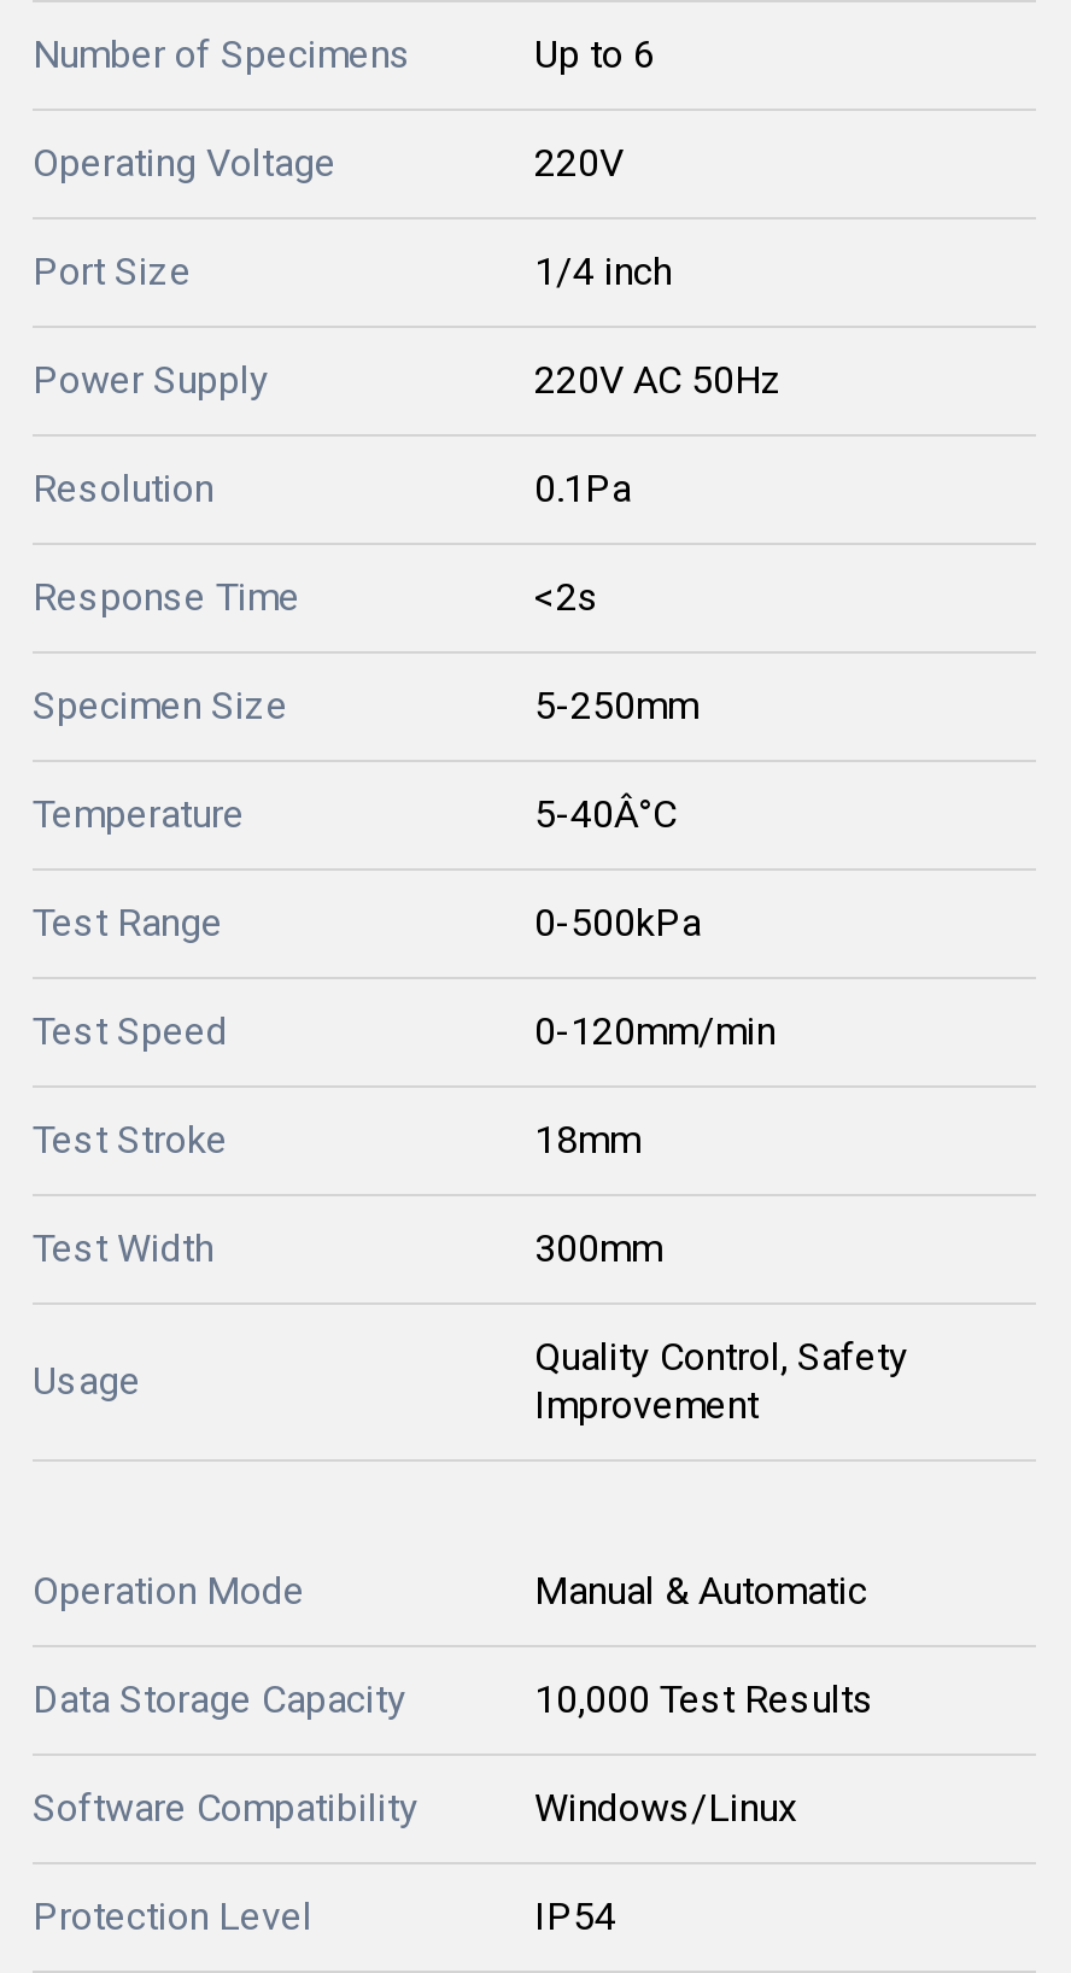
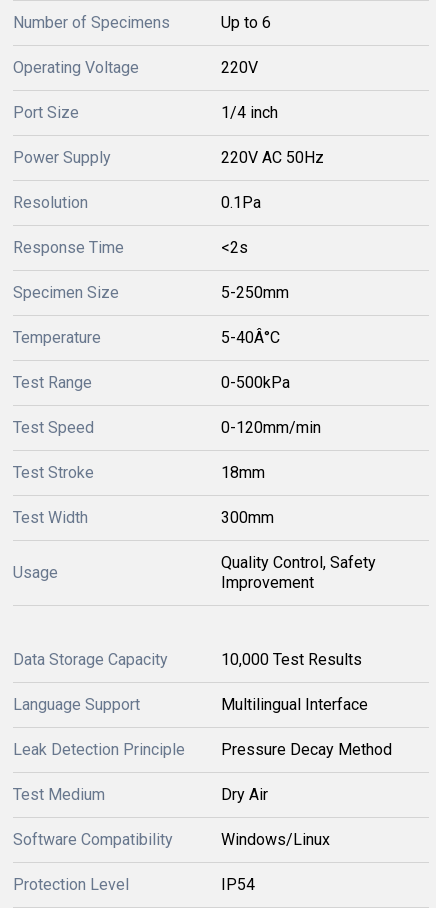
- Operation Mode
- Manual & Automatic

moved up: Data Storage Capacity | 10,000 Test Results

+ Language Support
+ Multilingual Interface
+ Leak Detection Principle
+ Pressure Decay Method
+ Test Medium
+ Dry Air
